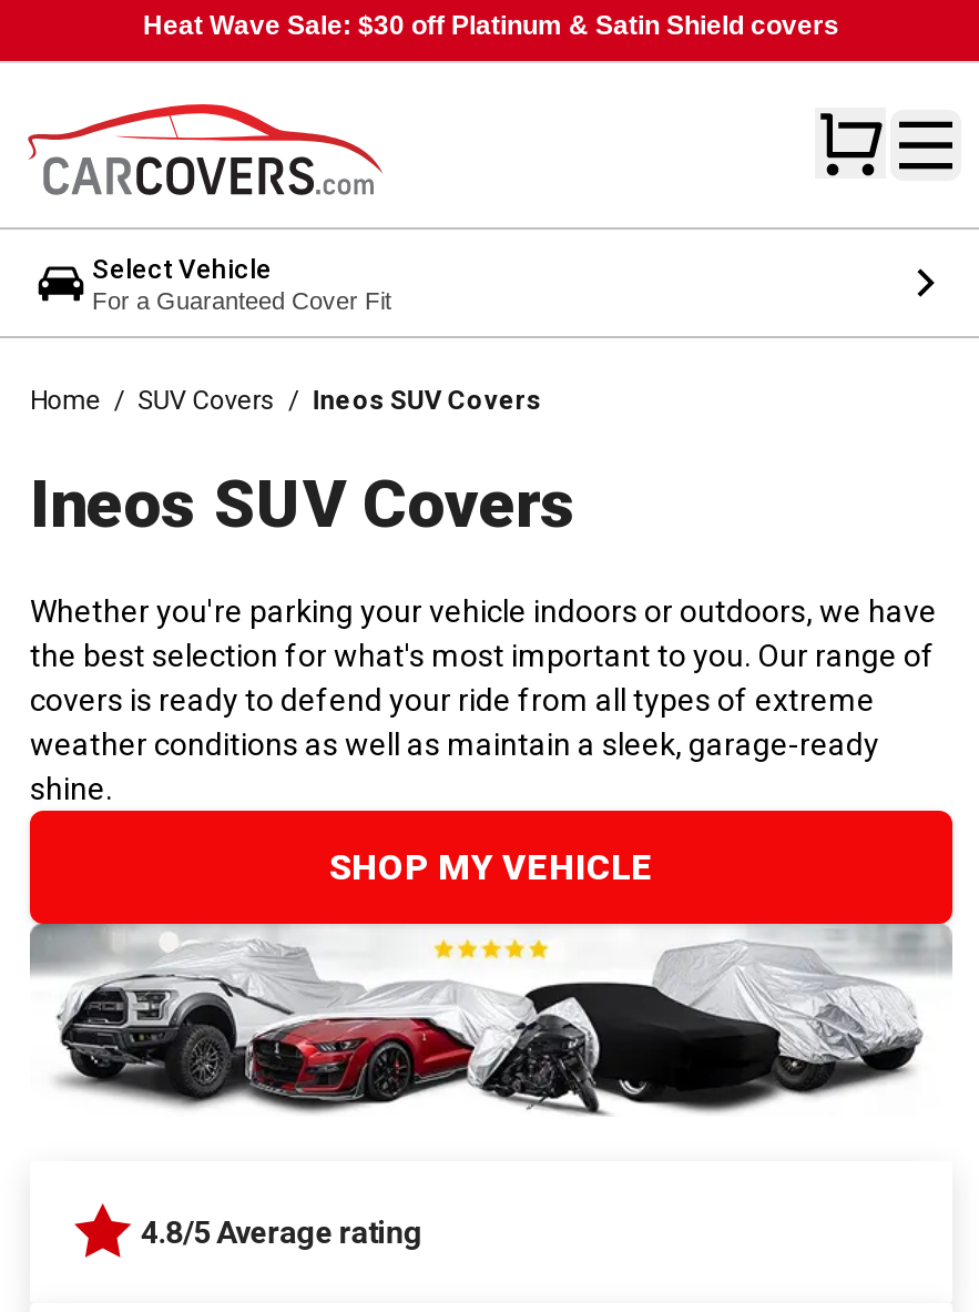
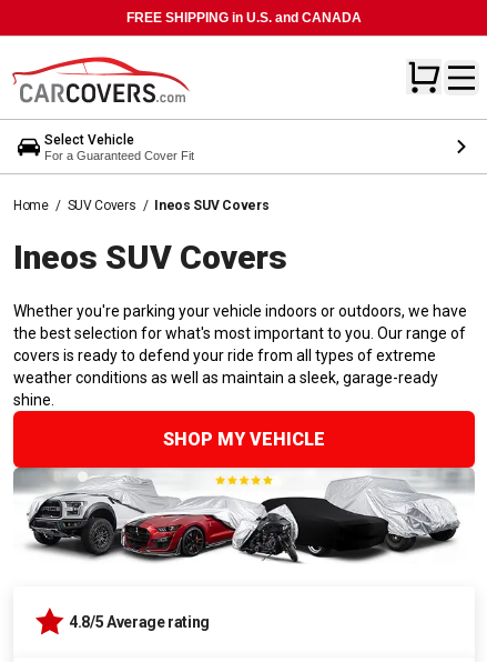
- Heat Wave Sale: $30 off Platinum & Satin Shield covers
+ FREE SHIPPING in U.S. and CANADA
